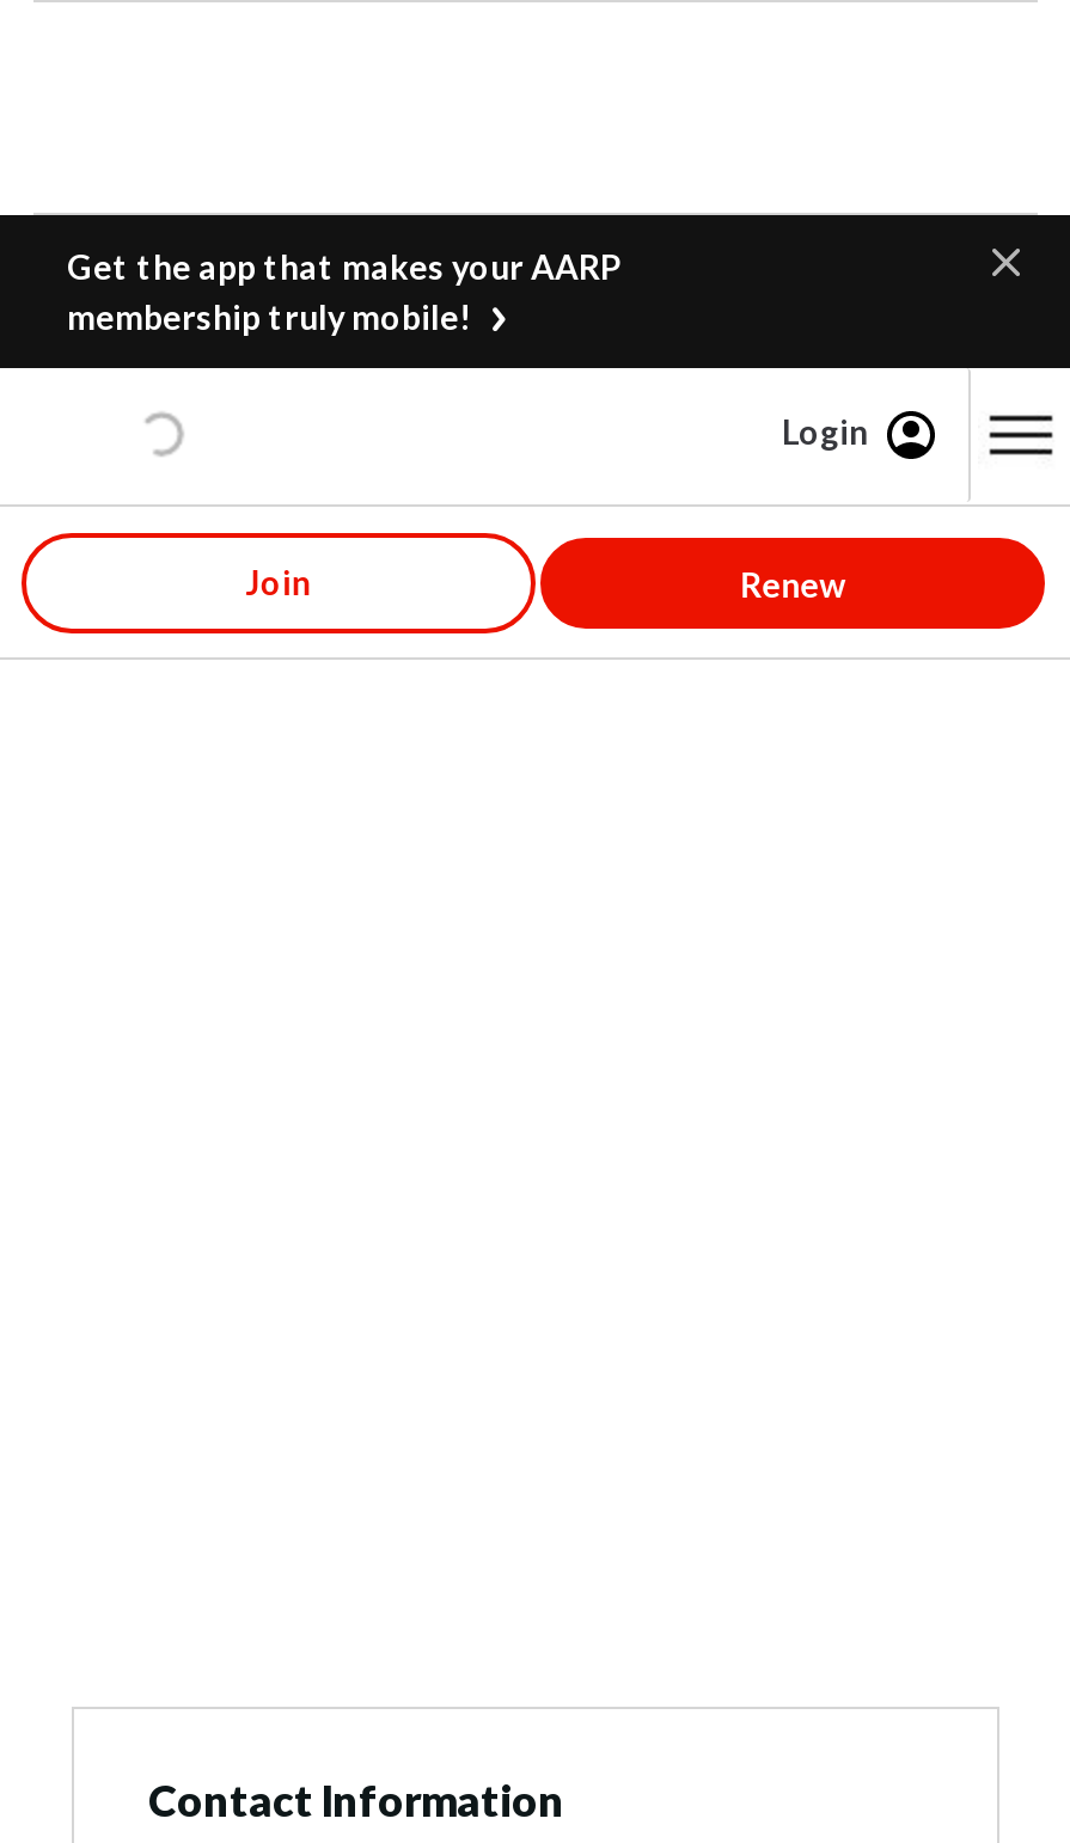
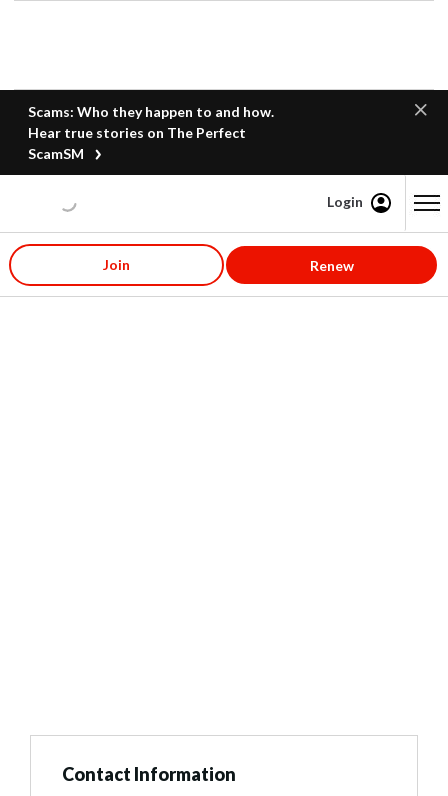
- Get the app that makes your AARP
- membership truly mobile!
+ Scams: Who they happen to and how.
+ Hear true stories on The Perfect
+ ScamSM
